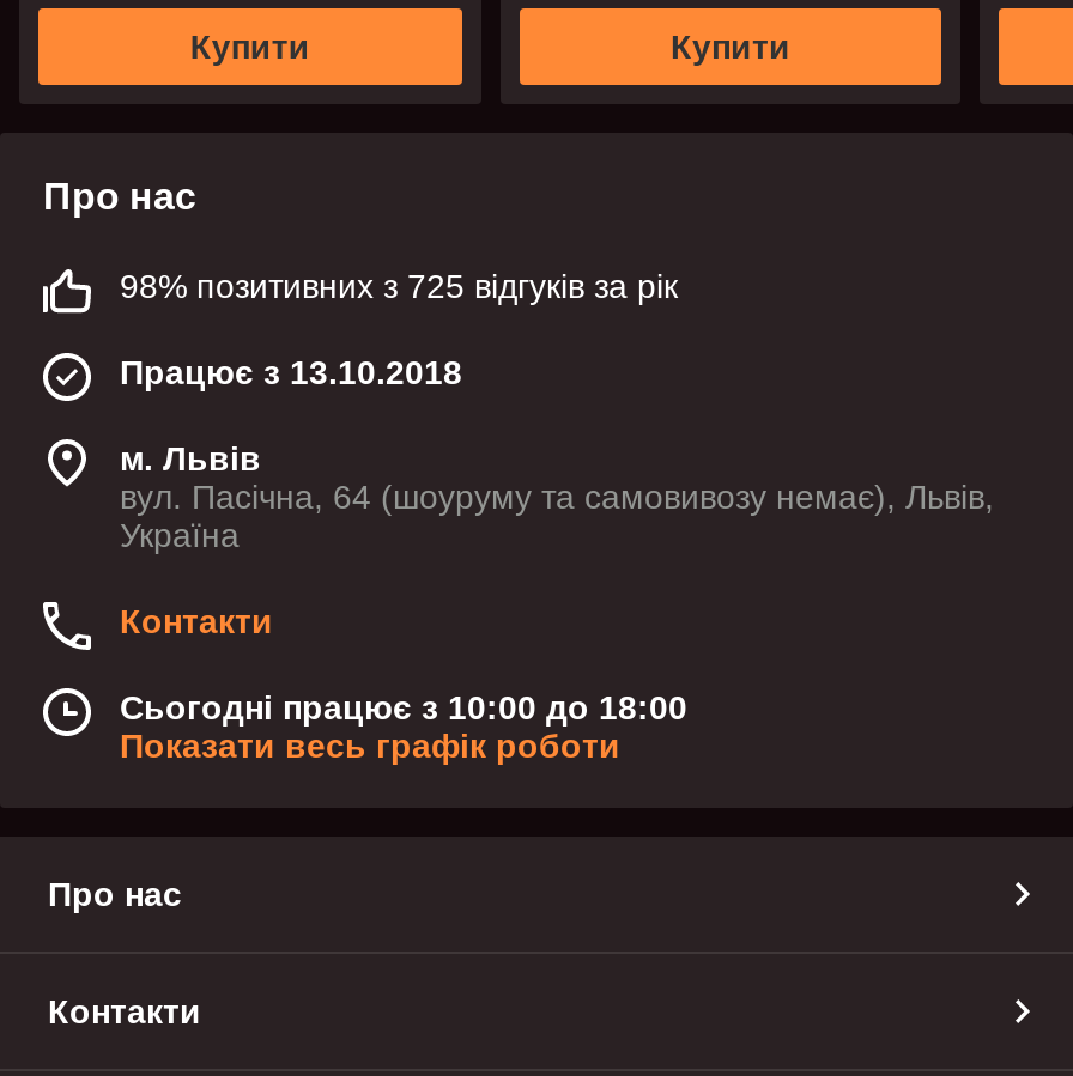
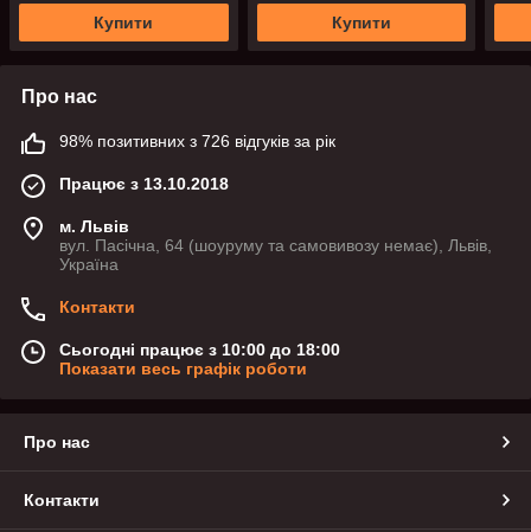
- 98% позитивних з 725 відгуків за рік
+ 98% позитивних з 726 відгуків за рік
